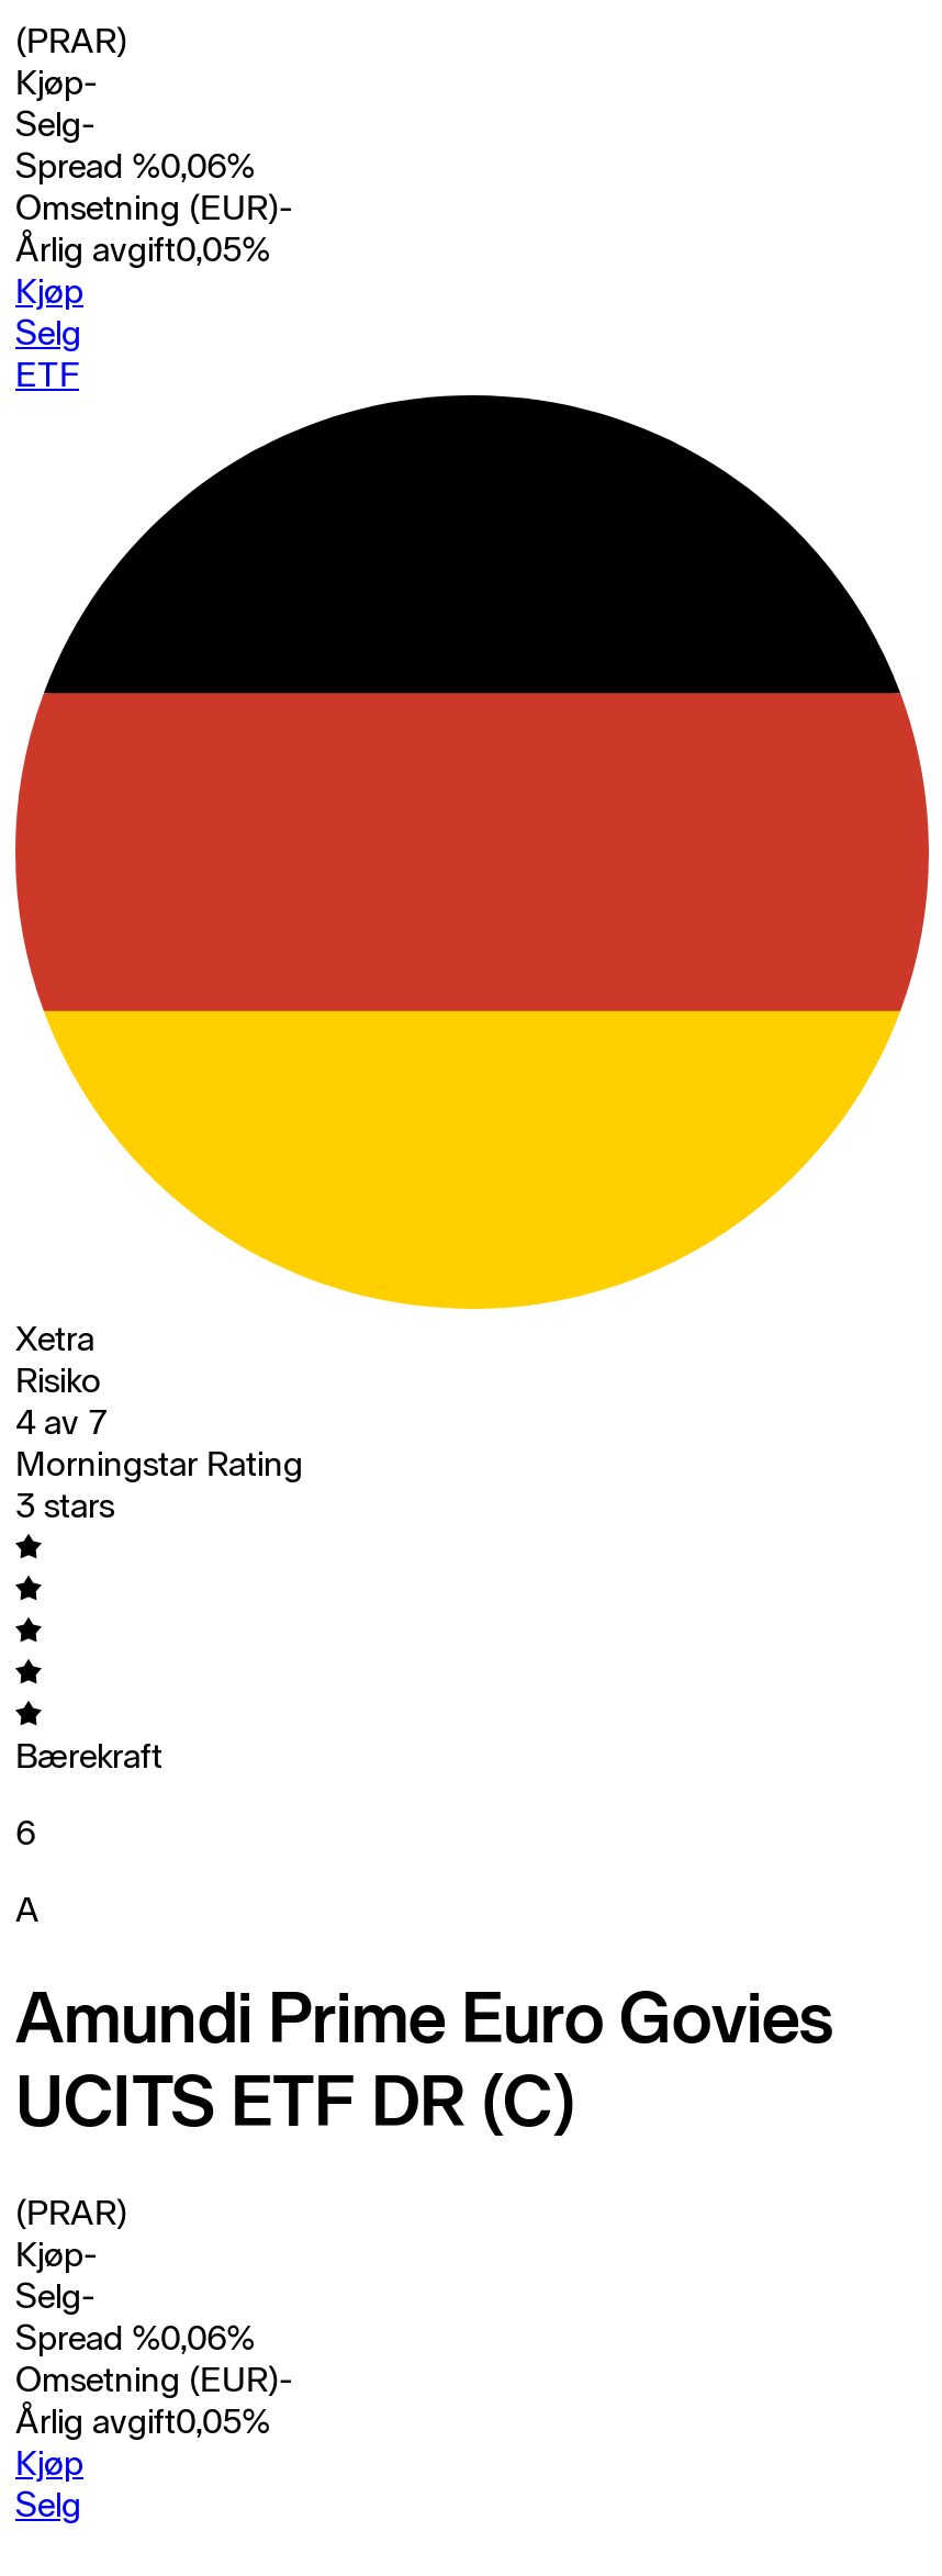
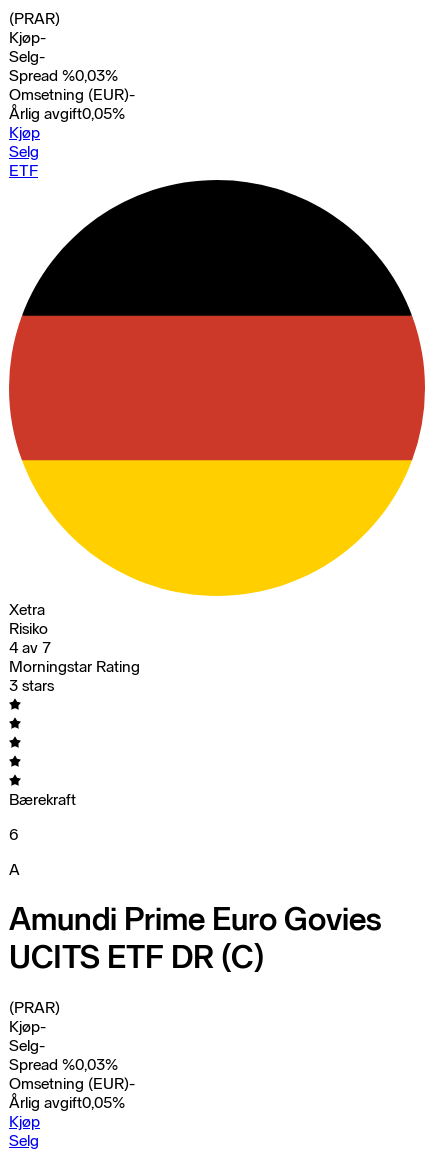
- Spread %0,06%
+ Spread %0,03%

- Spread %0,06%
+ Spread %0,03%
